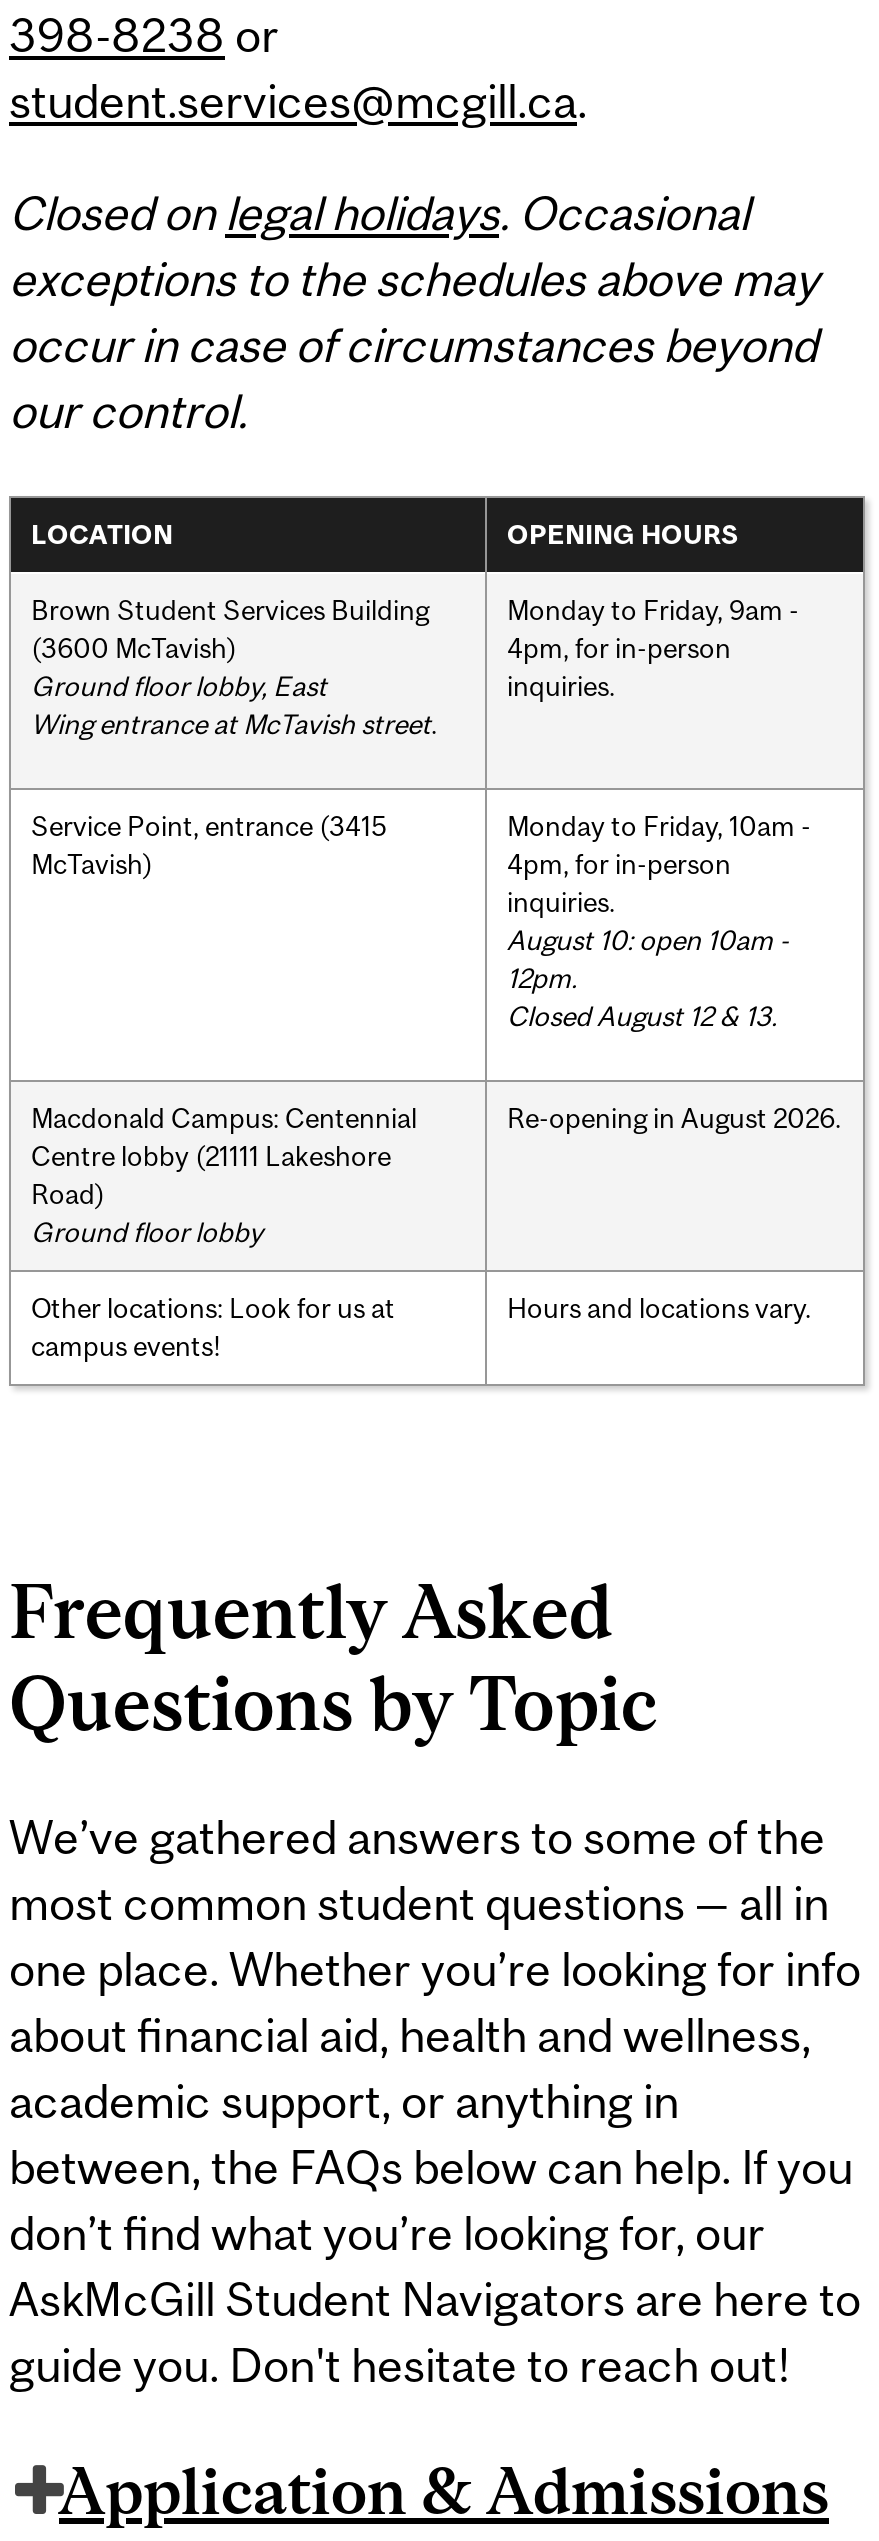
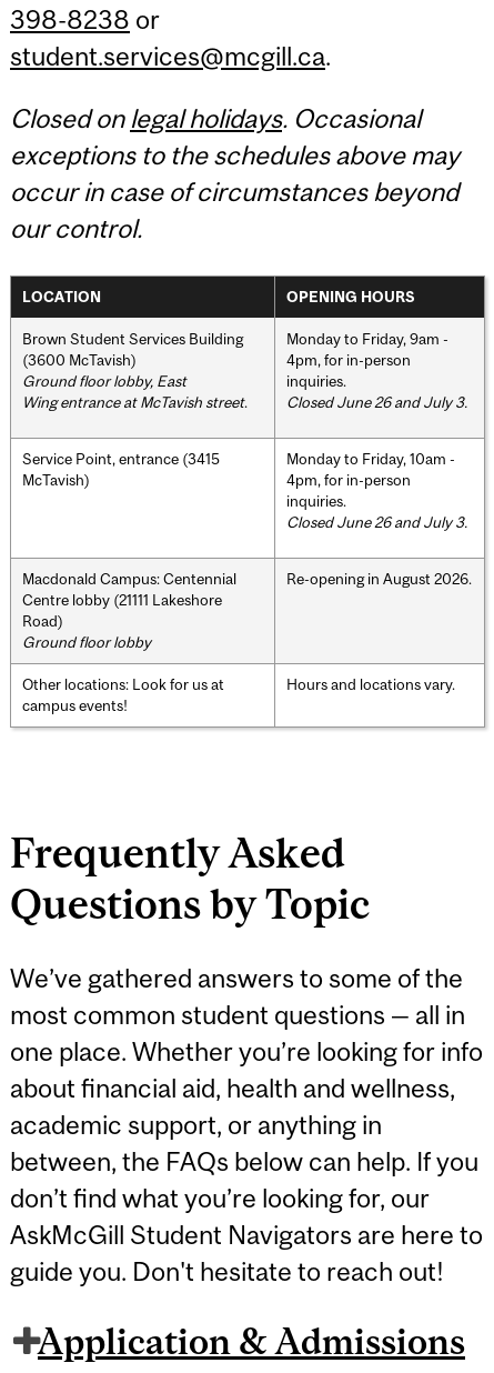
+ Closed June 26 and July 3.

- August 10: open 10am -
- 12pm.
- Closed August 12 & 13.
+ Closed June 26 and July 3.
